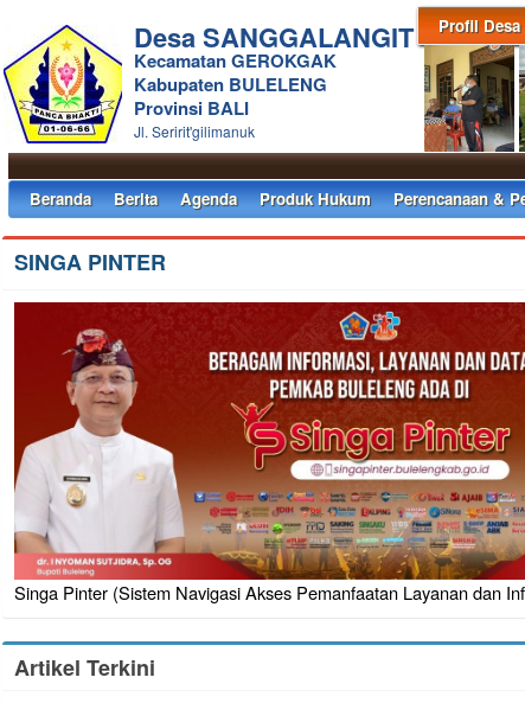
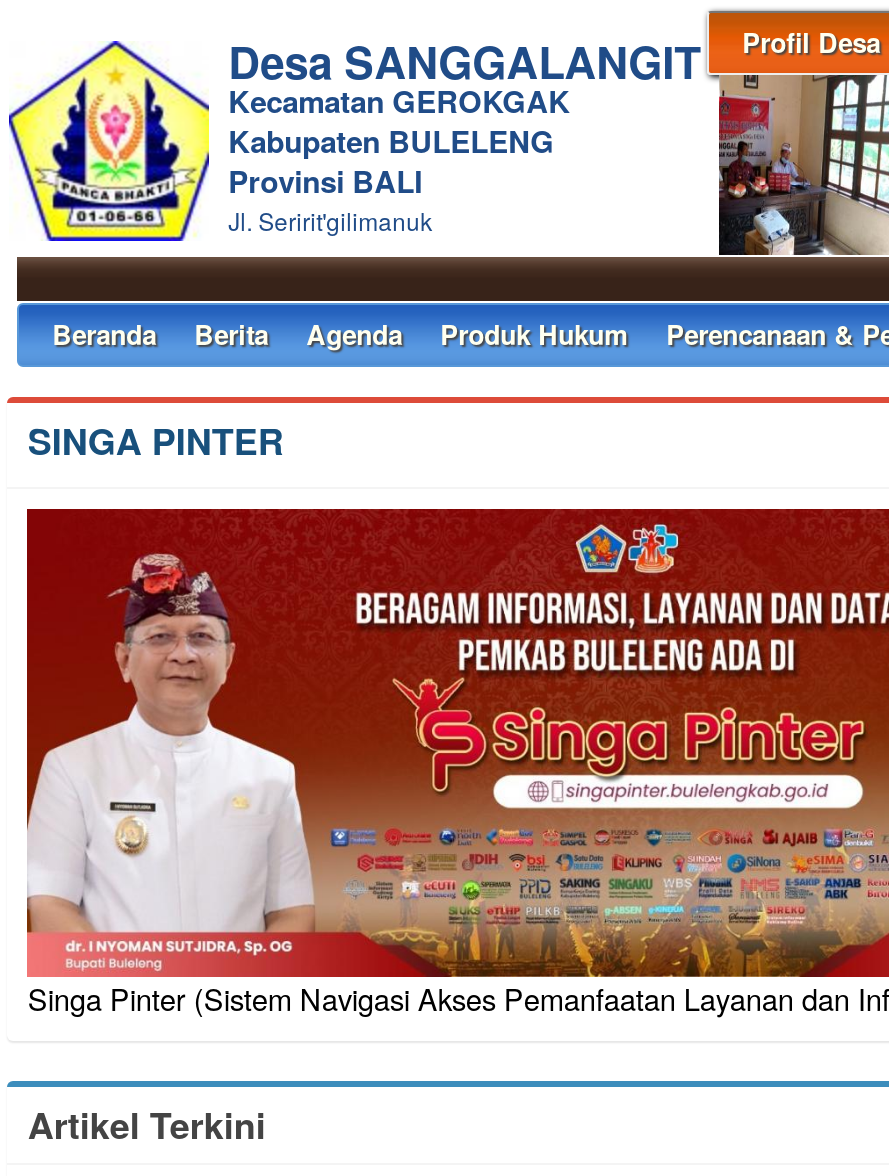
- [image]
+ [image]
